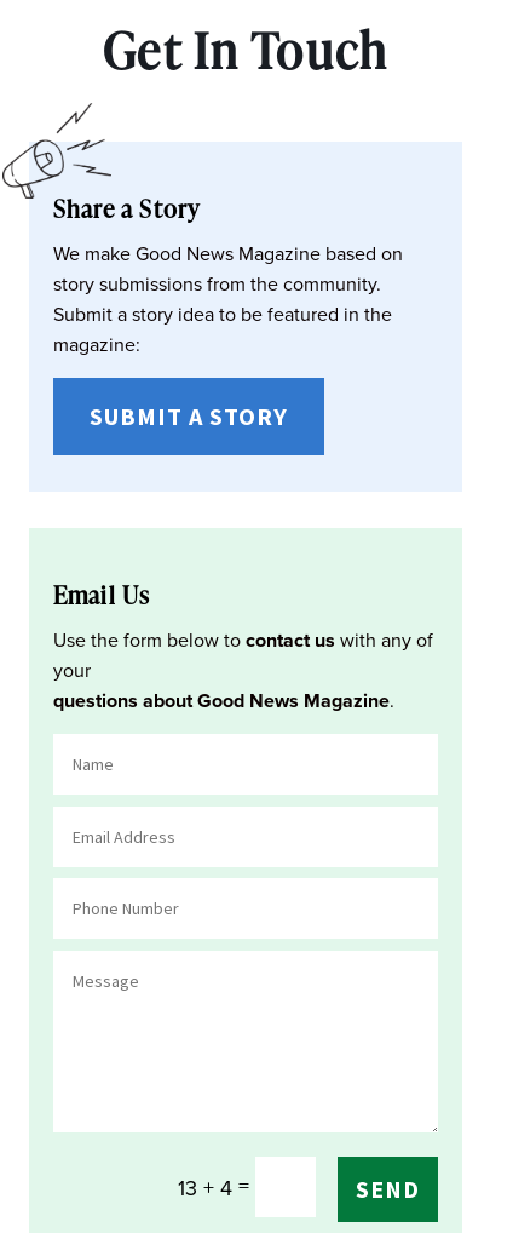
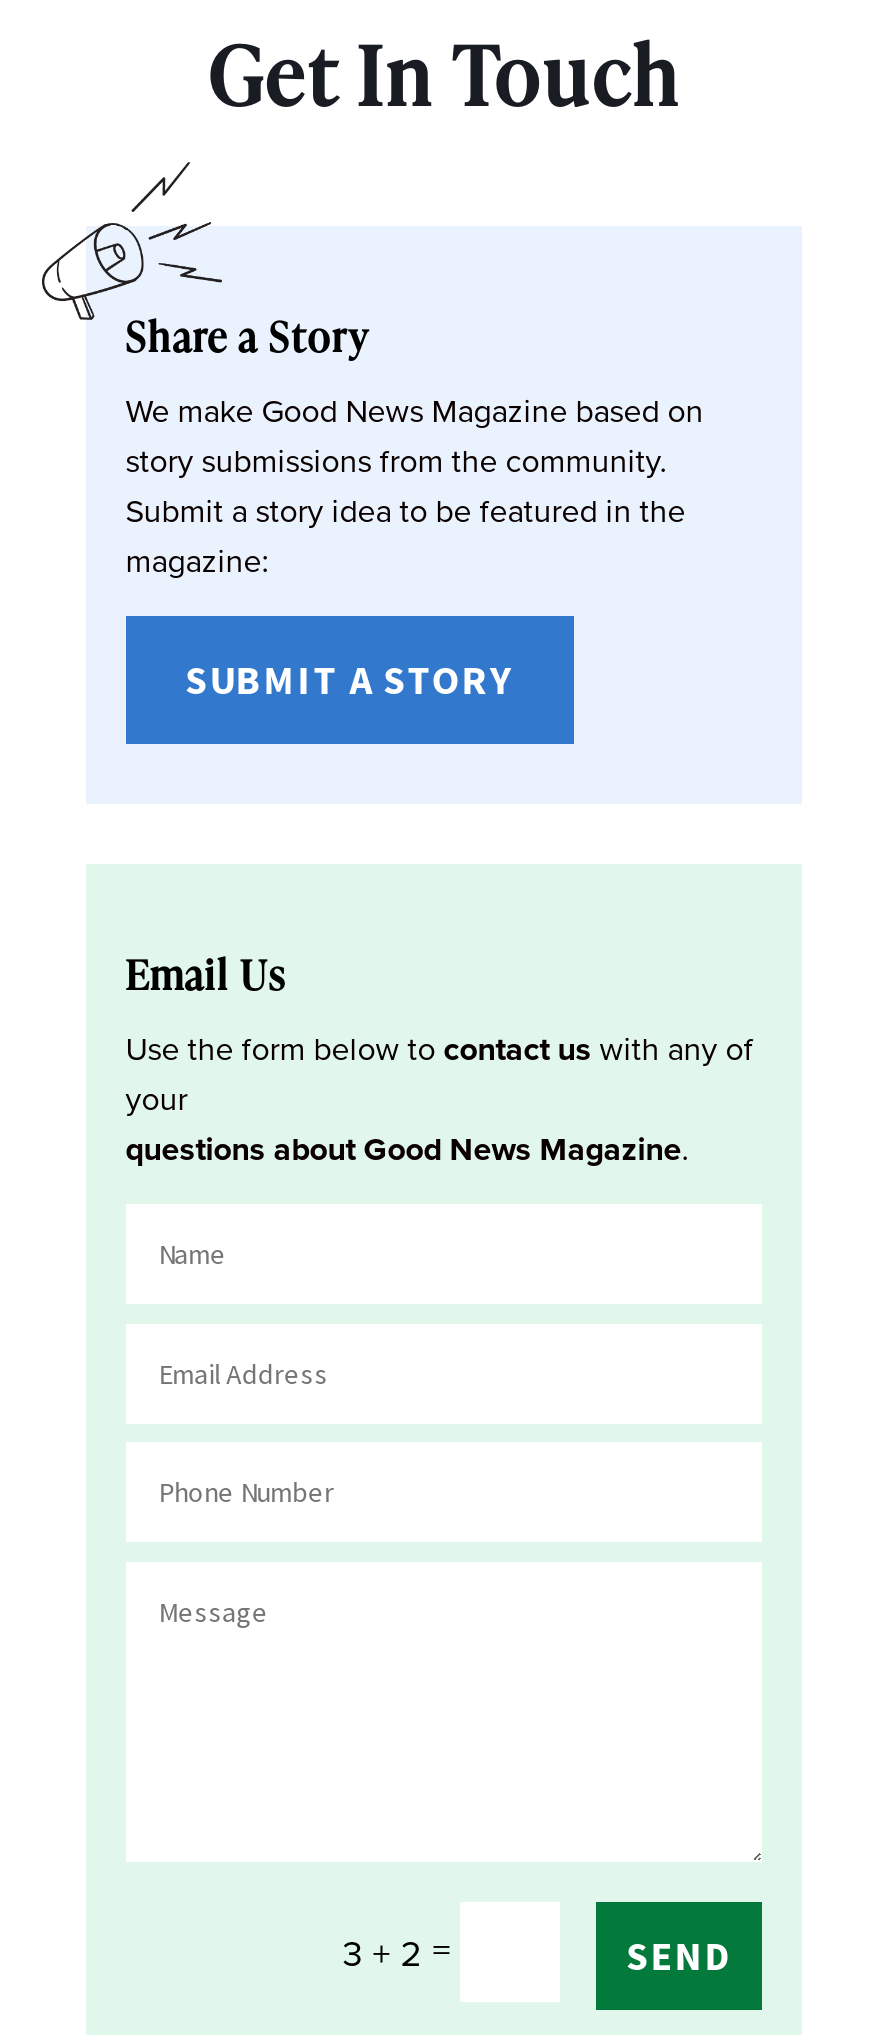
- 13 + 4 =
+ 3 + 2 =
